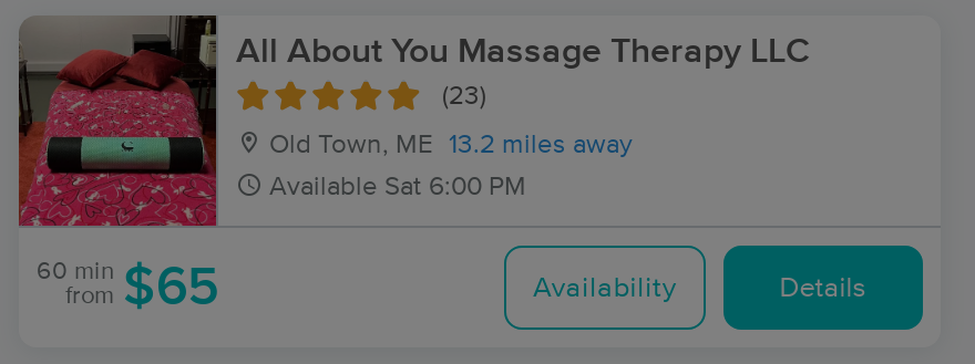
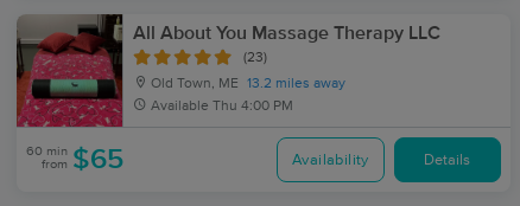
- Available Sat 6:00 PM
+ Available Thu 4:00 PM
